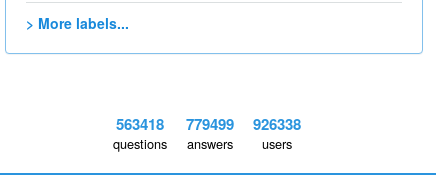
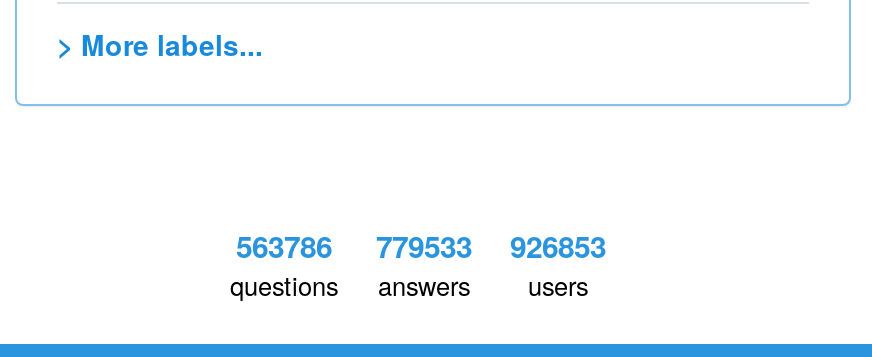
- 563418
+ 563786

- 779499
+ 779533

- 926338
+ 926853
